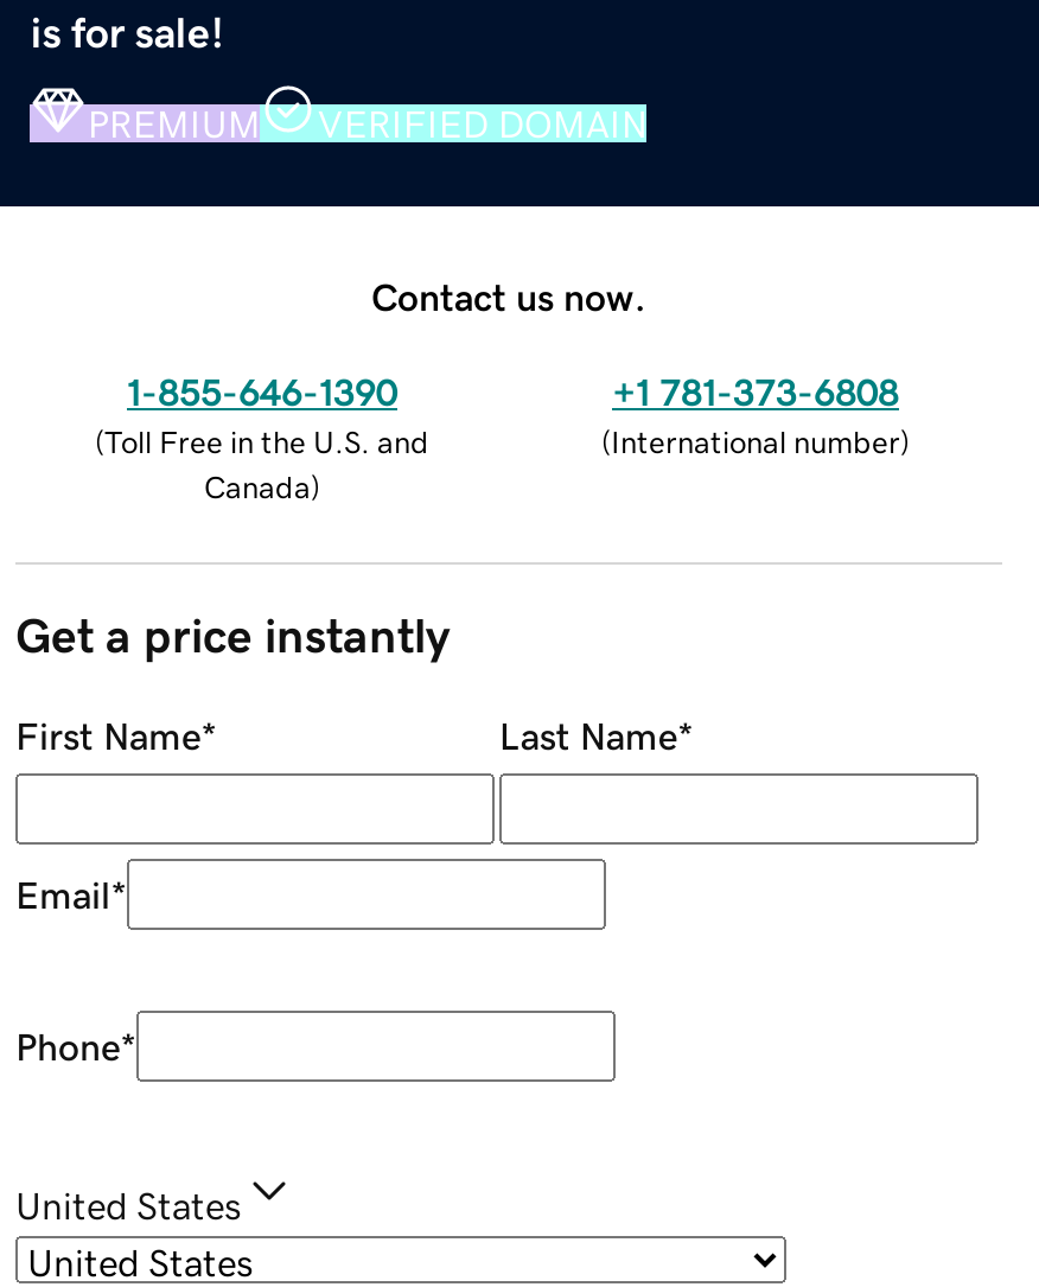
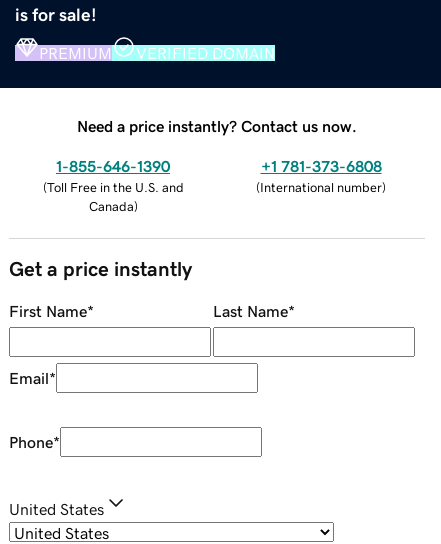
- Contact us now.
+ Need a price instantly? Contact us now.
